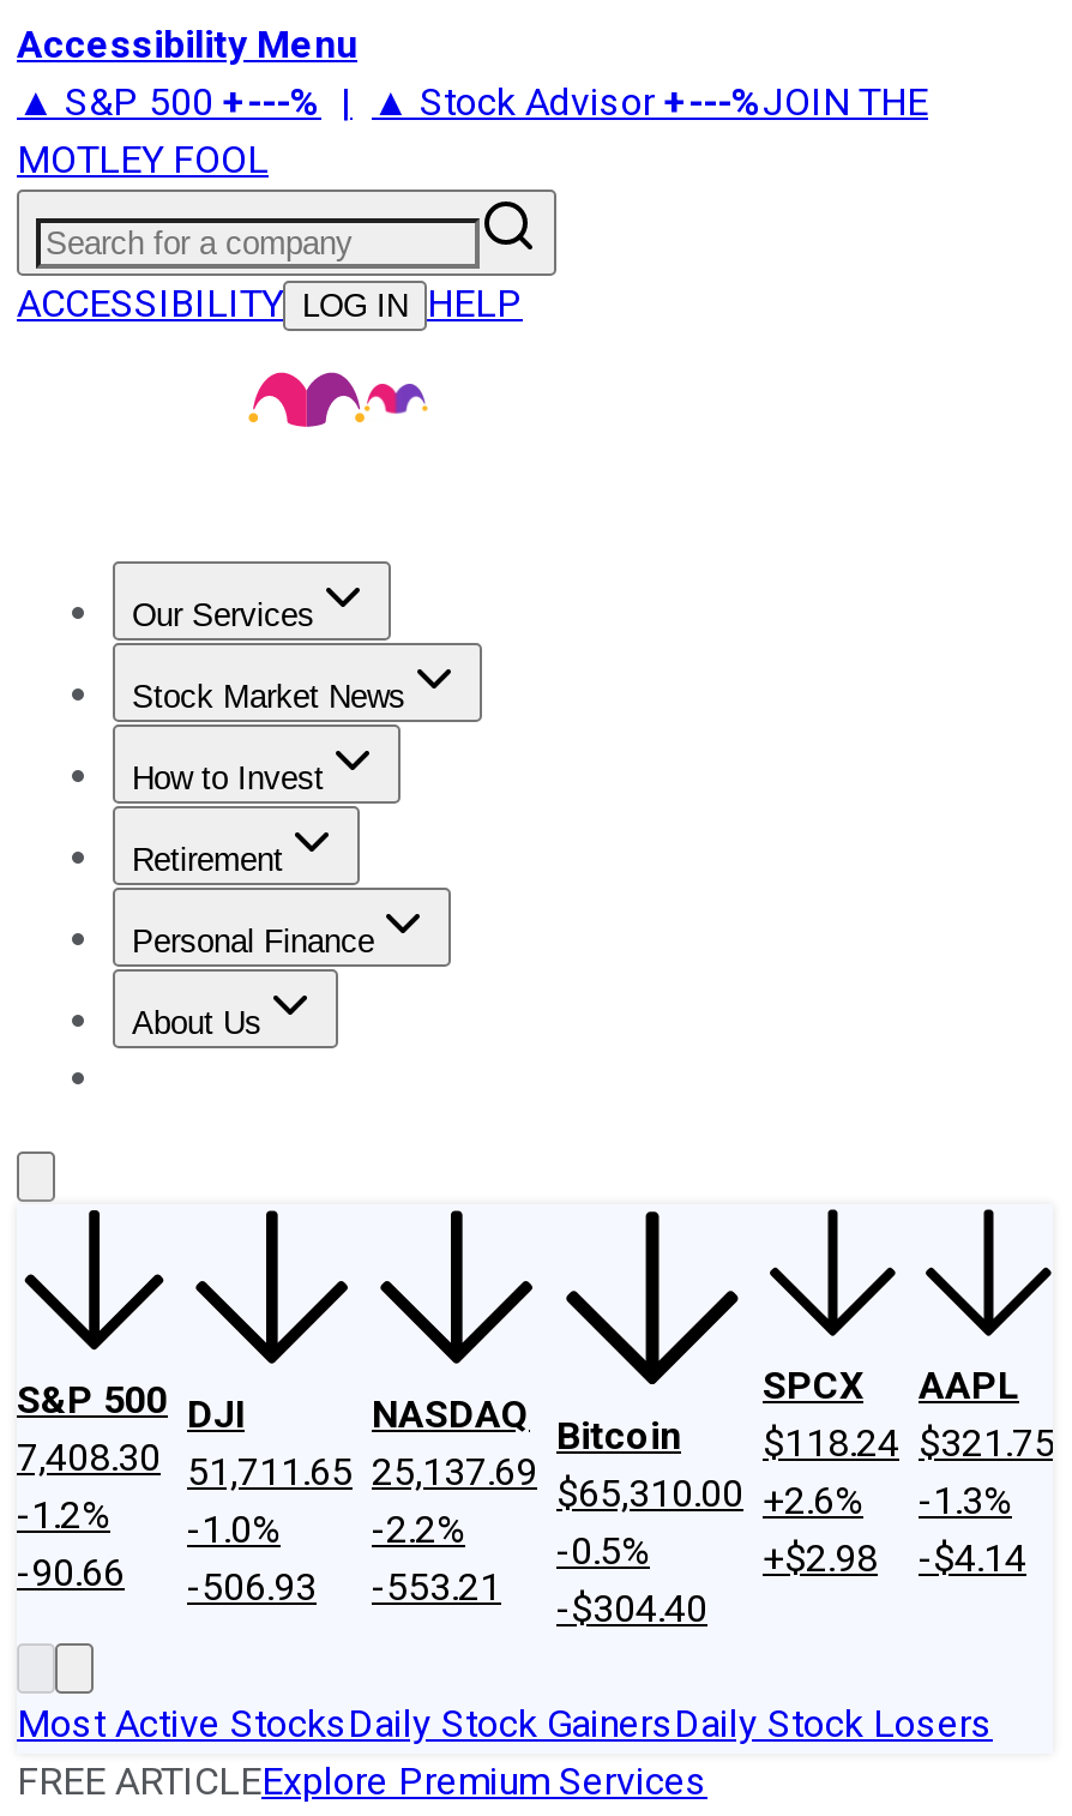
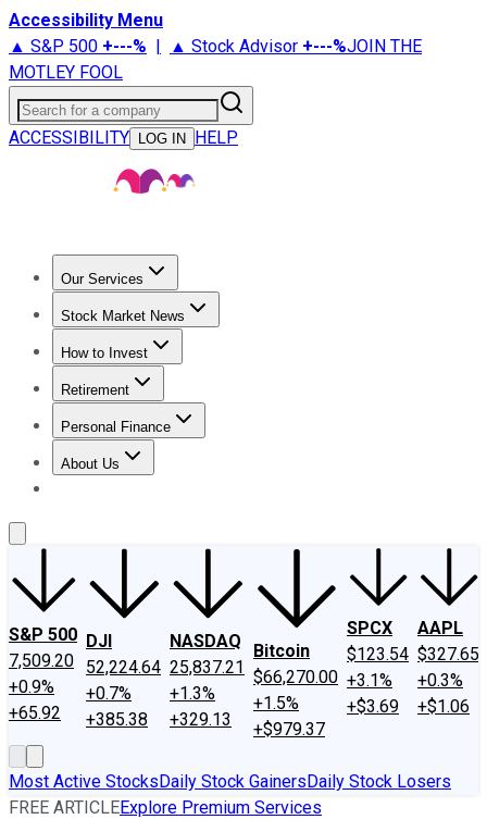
- $118.24
+ $123.54

- $321.75
+ $327.65

- 7,408.30
+ 7,509.20

- 51,711.65
+ 52,224.64

- 25,137.69
+ 25,837.21

- $65,310.00
+ $66,270.00

- +2.6%
+ +3.1%

- -1.3%
+ +0.3%

- -1.2%
+ +0.9%

- -1.0%
+ +0.7%

- -2.2%
+ +1.3%

- -0.5%
+ +1.5%

- +$2.98
+ +$3.69

- -$4.14
+ +$1.06

- -90.66
+ +65.92

- -506.93
+ +385.38

- -553.21
+ +329.13

- -$304.40
+ +$979.37
